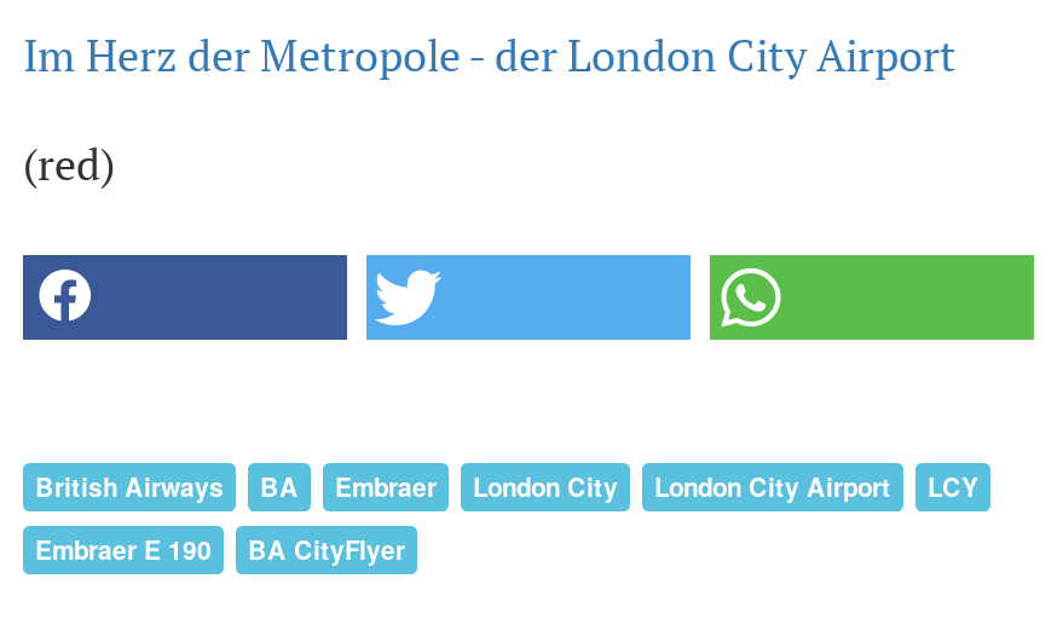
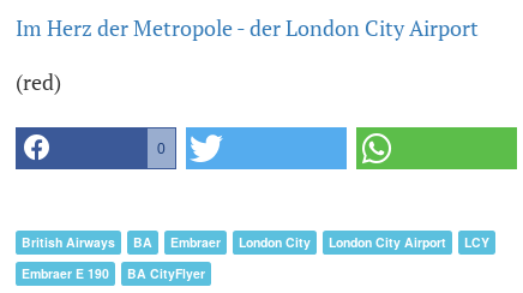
+ 0
